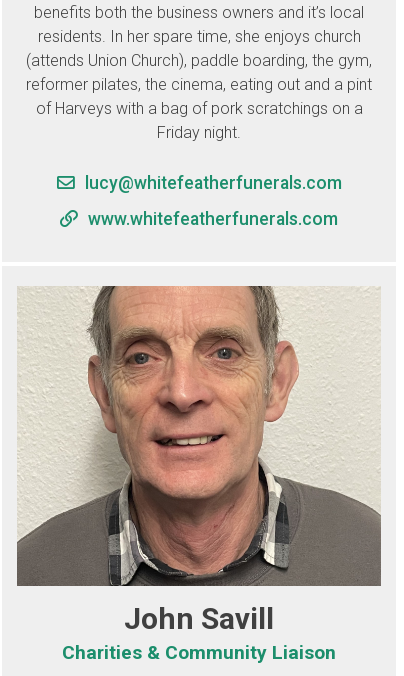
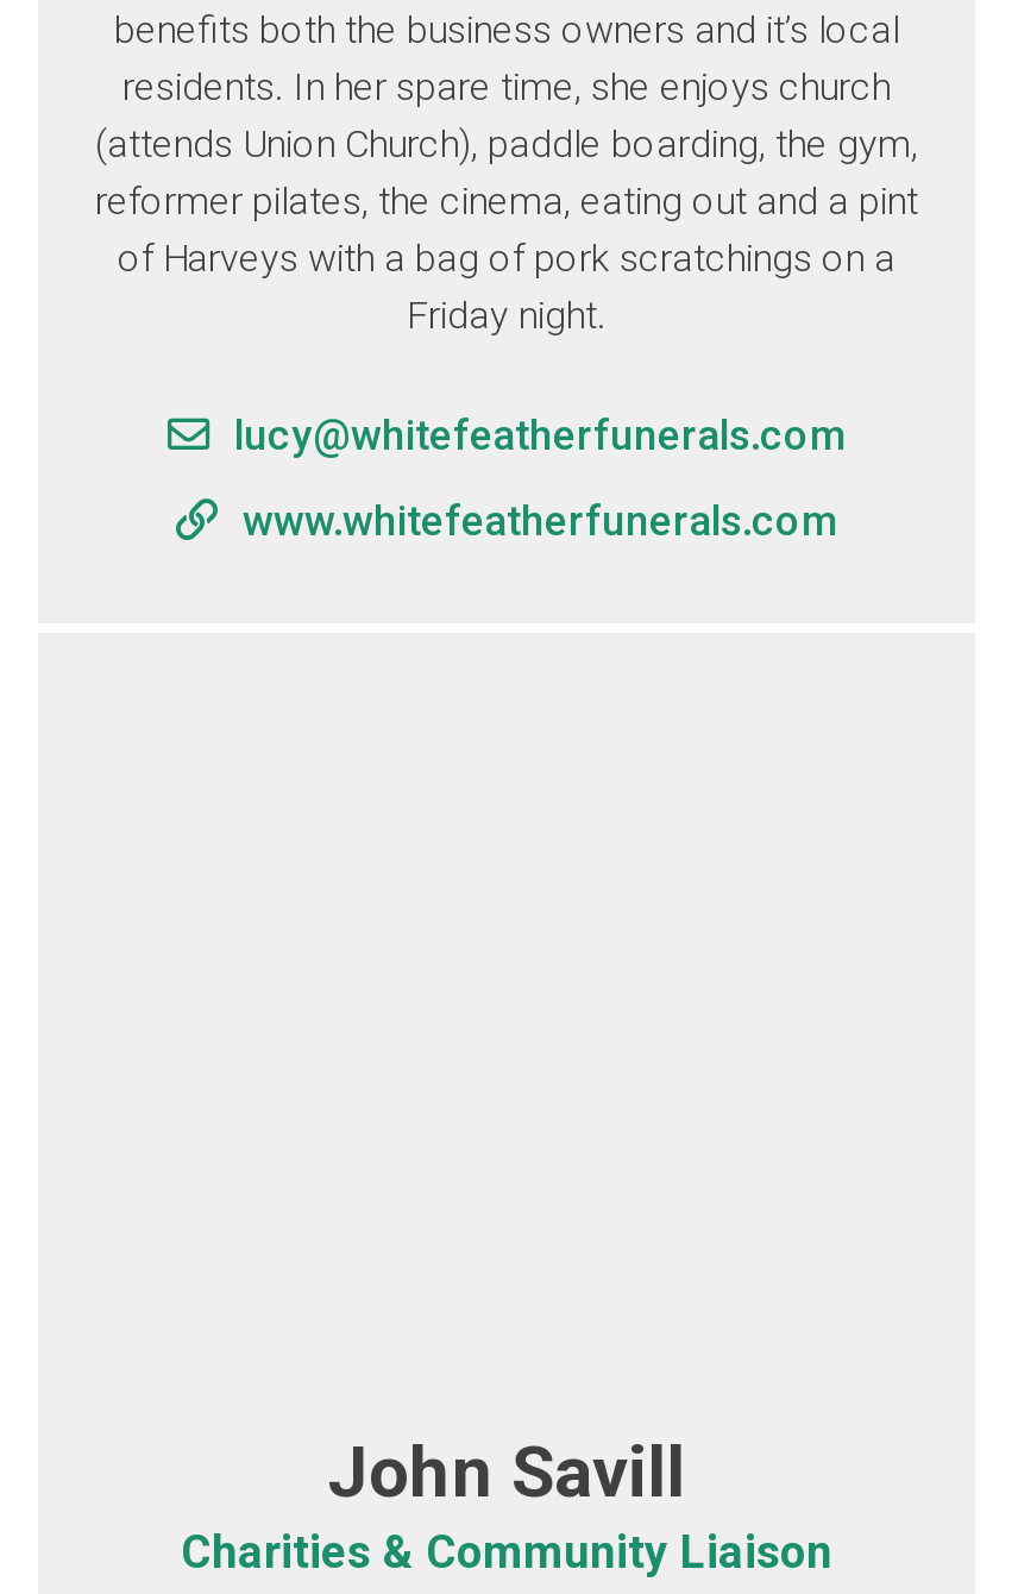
- [image]
